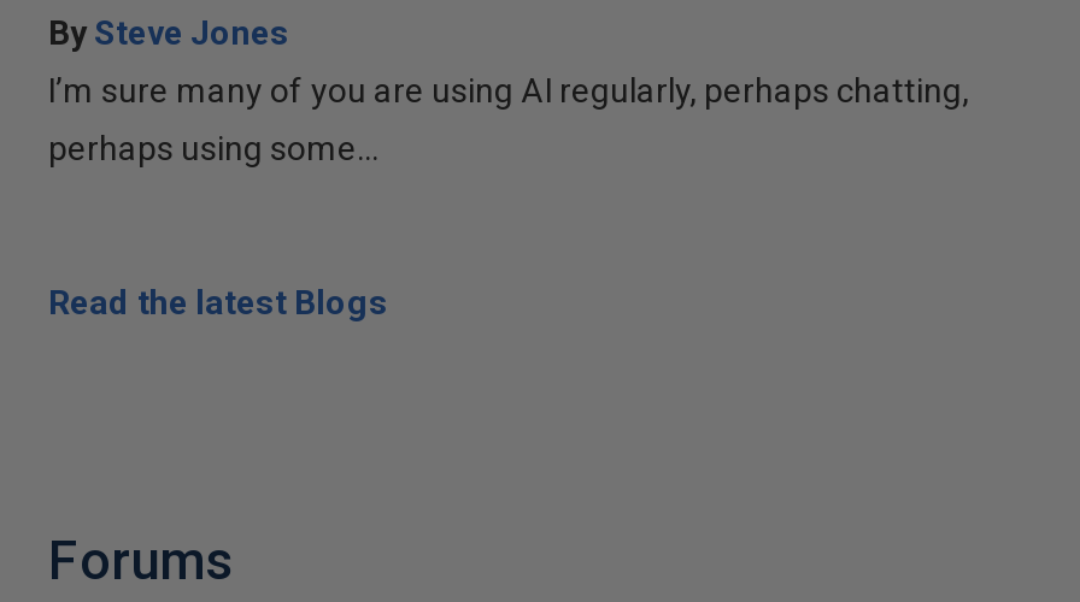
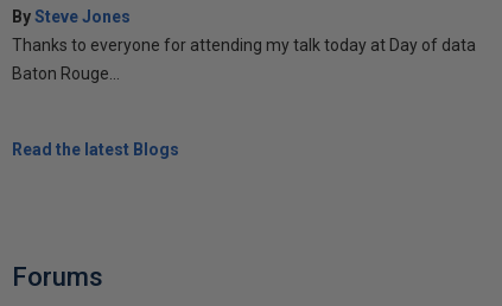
- I’m sure many of you are using AI regularly, perhaps chatting,
+ Thanks to everyone for attending my talk today at Day of data

- perhaps using some...
+ Baton Rouge...
